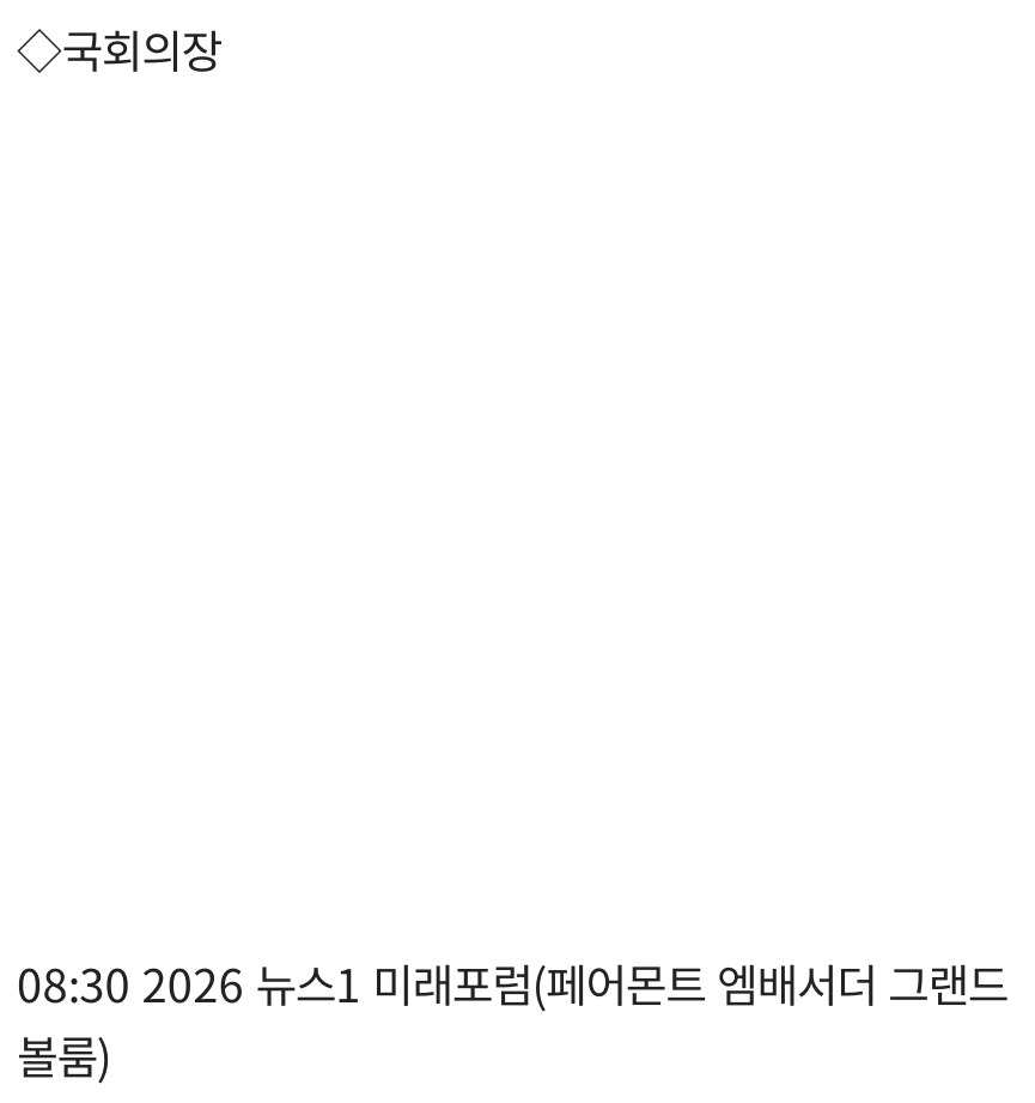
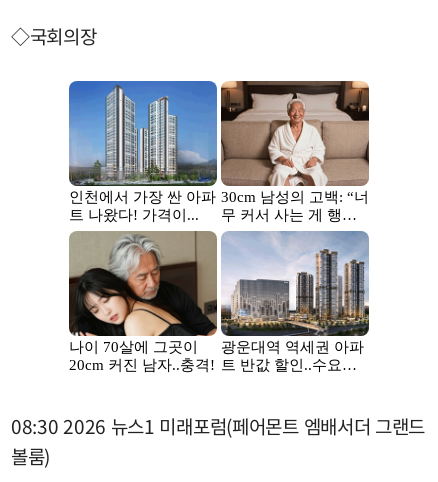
+ [image]

+ [image]
